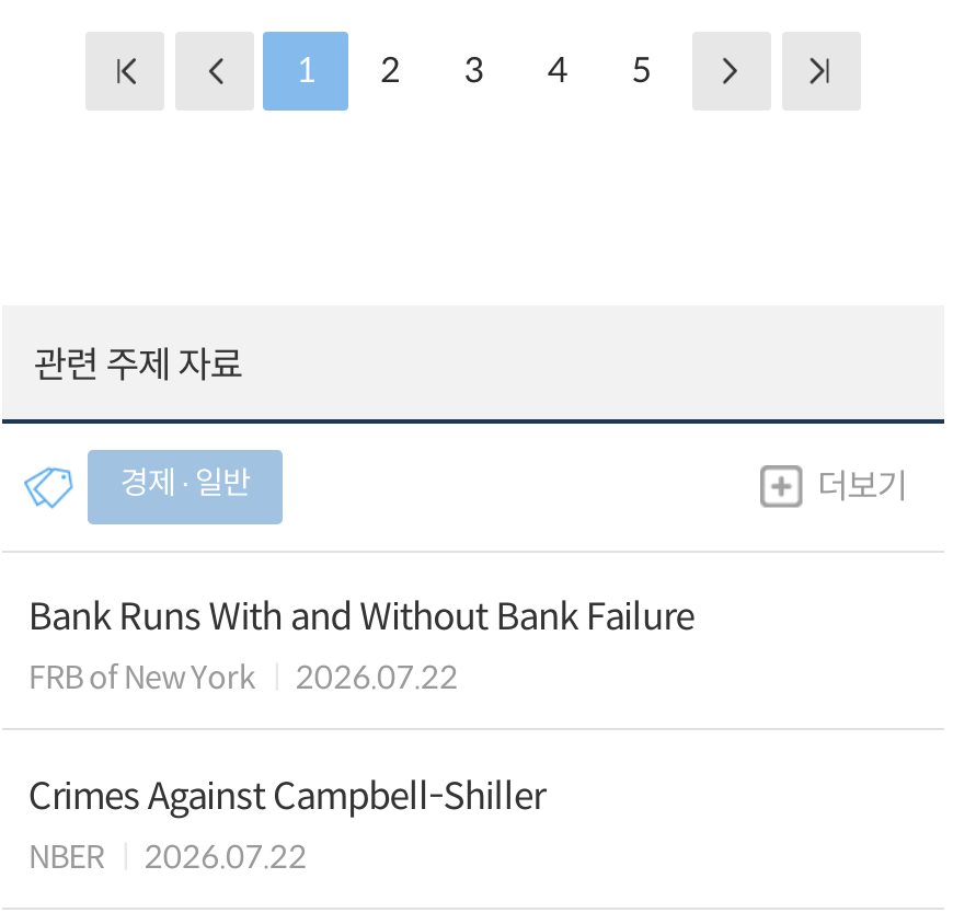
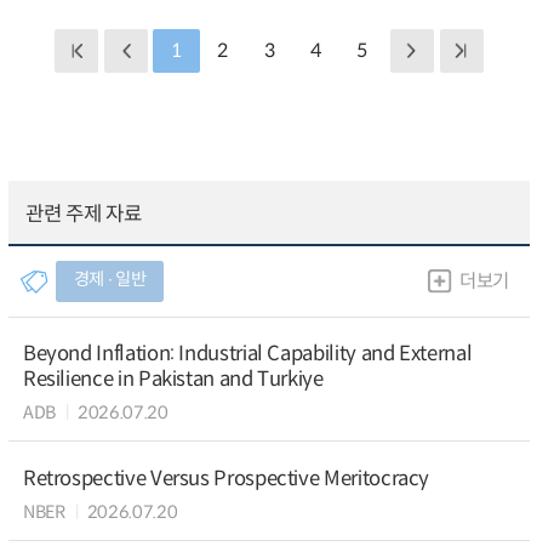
- Bank Runs With and Without Bank Failure
- FRB of New York
- 2026.07.22
+ Beyond Inflation: Industrial Capability and External
+ Resilience in Pakistan and Turkiye
+ ADB
+ 2026.07.20

- Crimes Against Campbell-Shiller
+ Retrospective Versus Prospective Meritocracy

- NBER 2026.07.22
+ NBER 2026.07.20
